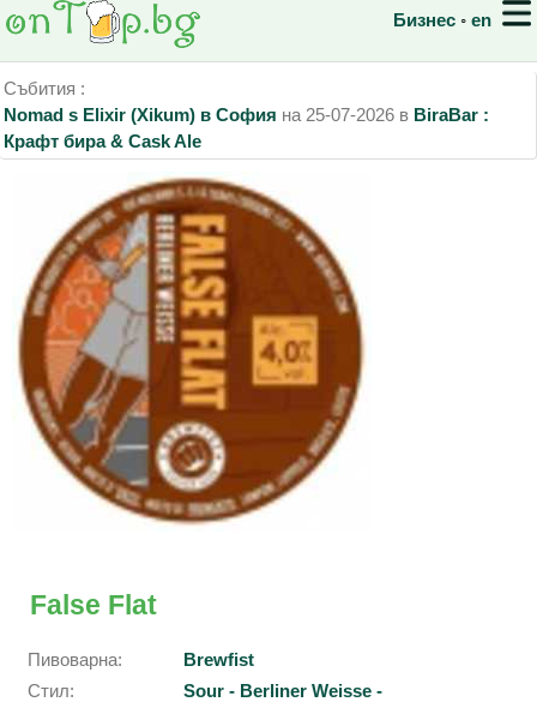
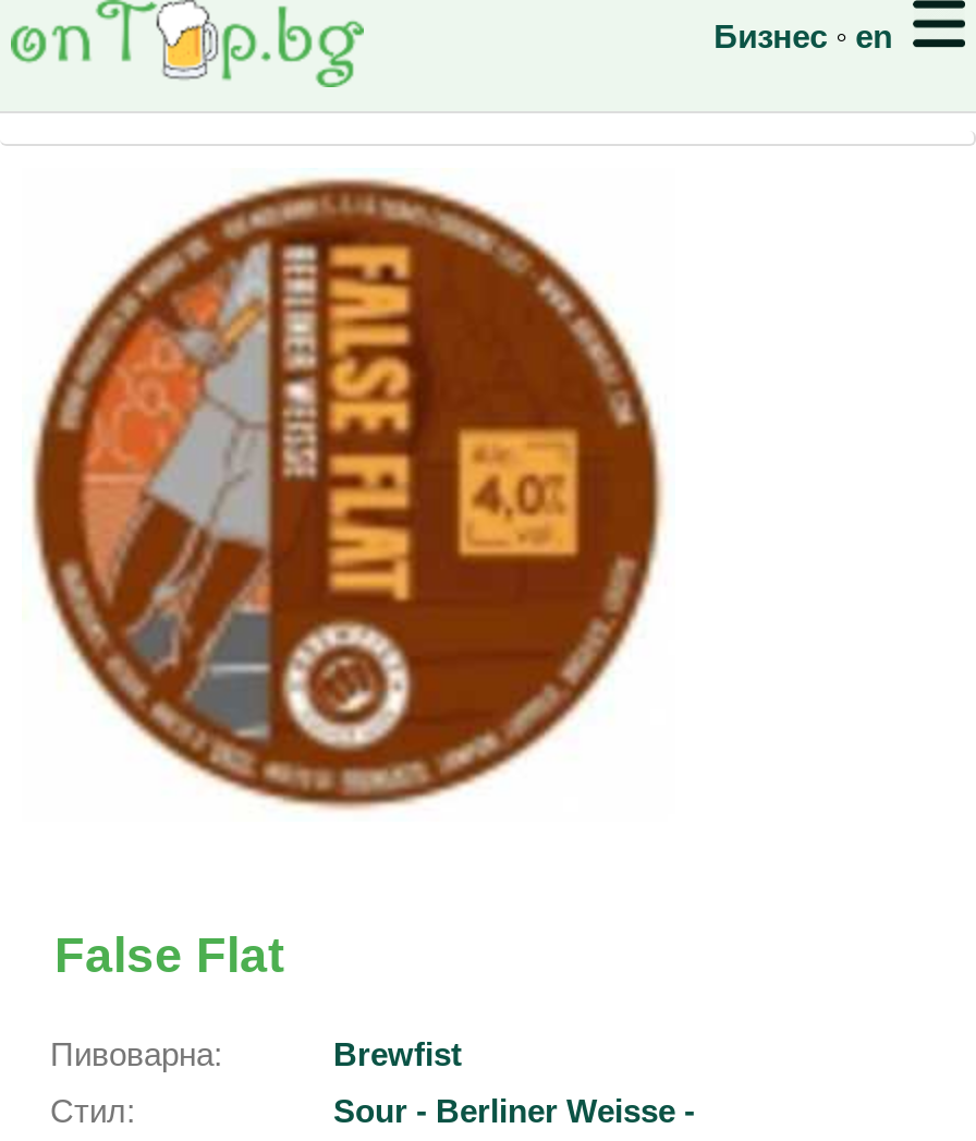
- Събития :
- Nomad s Elixir (Xikum) в София на 25-07-2026 в BiraBar :
- Крафт бира & Cask Ale
